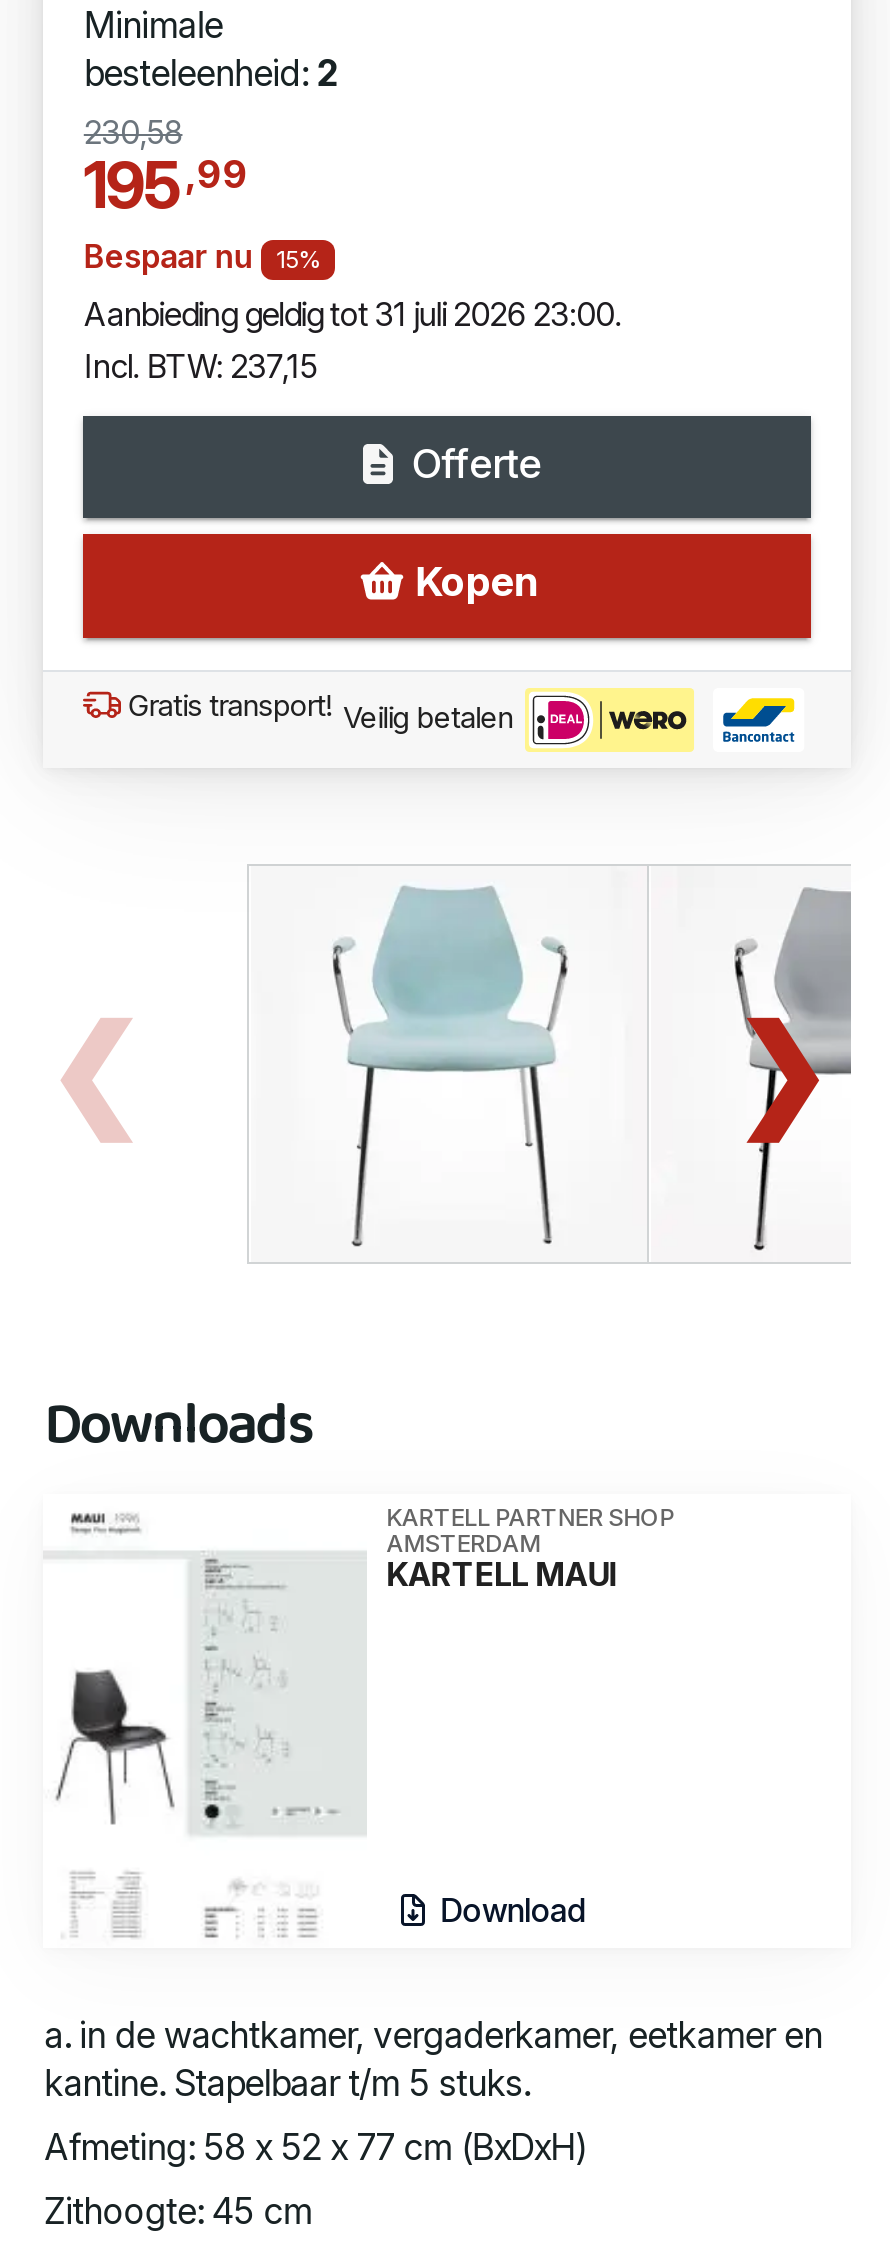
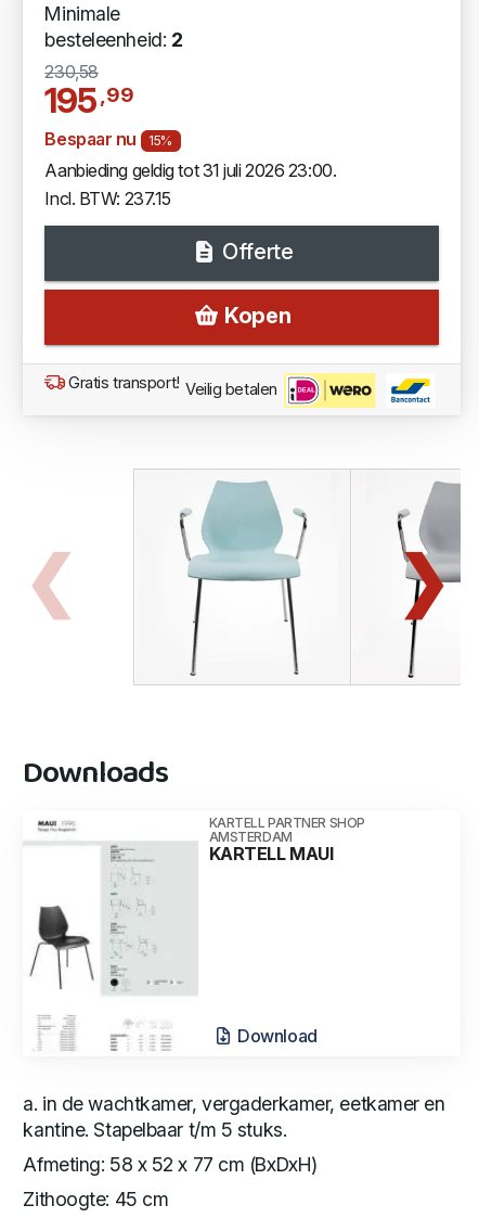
- Incl. BTW: 237,15
+ Incl. BTW: 237.15
